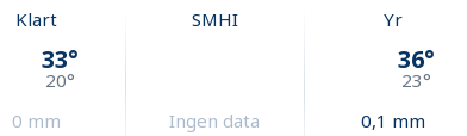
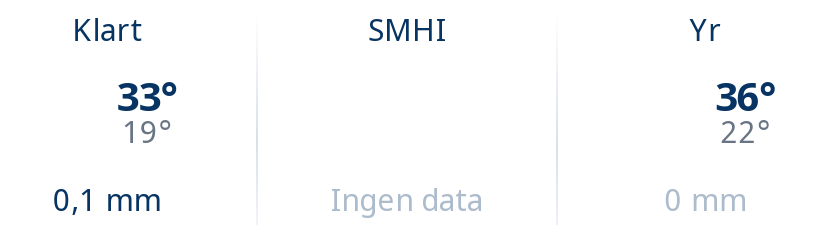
- 20°
+ 19°

- 23°
+ 22°

- 0 mm
+ 0,1 mm

- 0,1 mm
+ 0 mm
